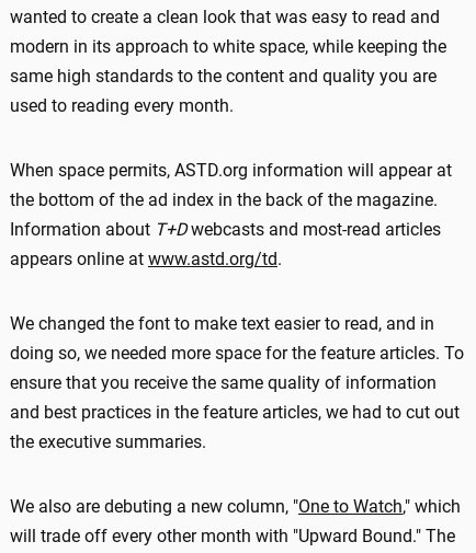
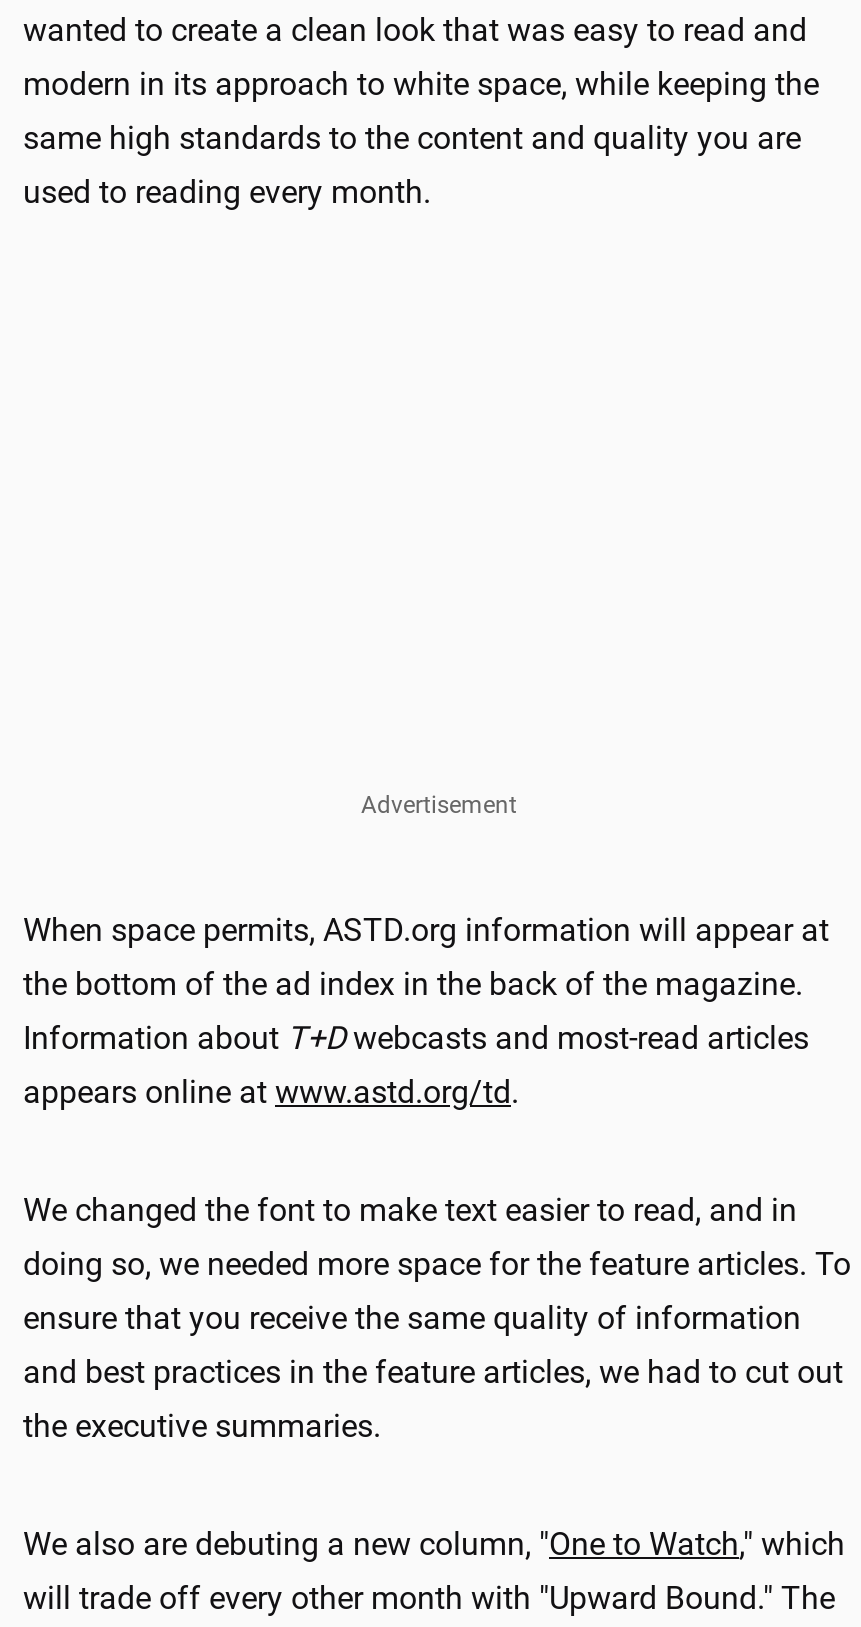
+ Advertisement
